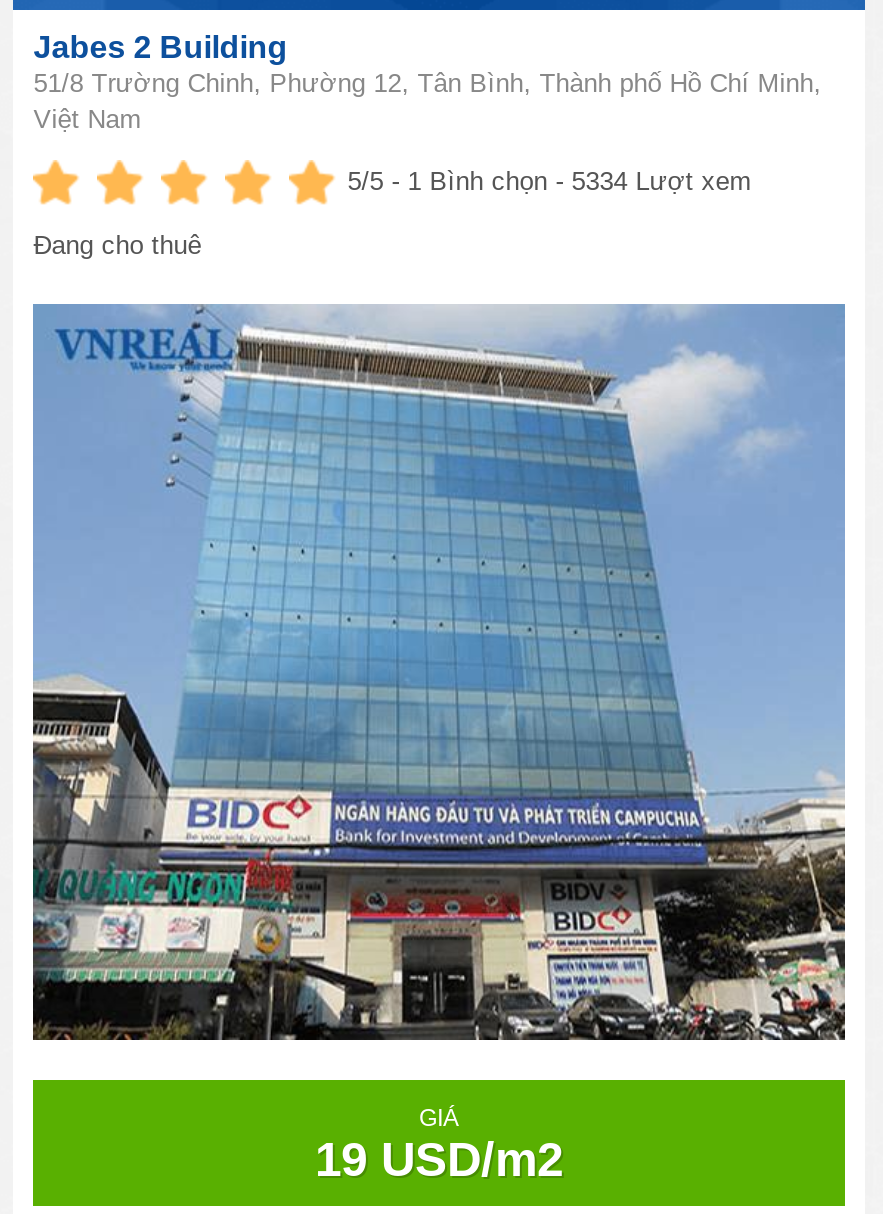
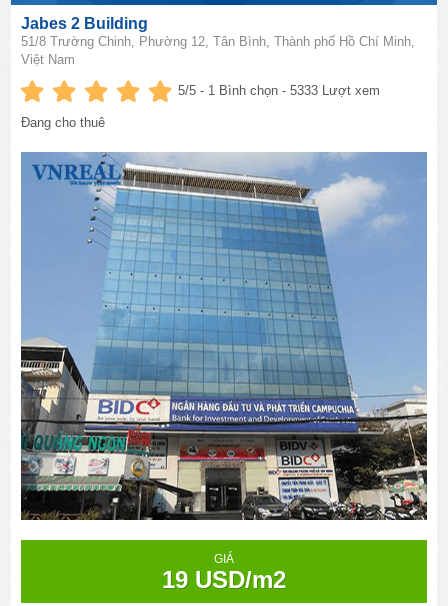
- 5/5 - 1 Bình chọn - 5334 Lượt xem
+ 5/5 - 1 Bình chọn - 5333 Lượt xem
